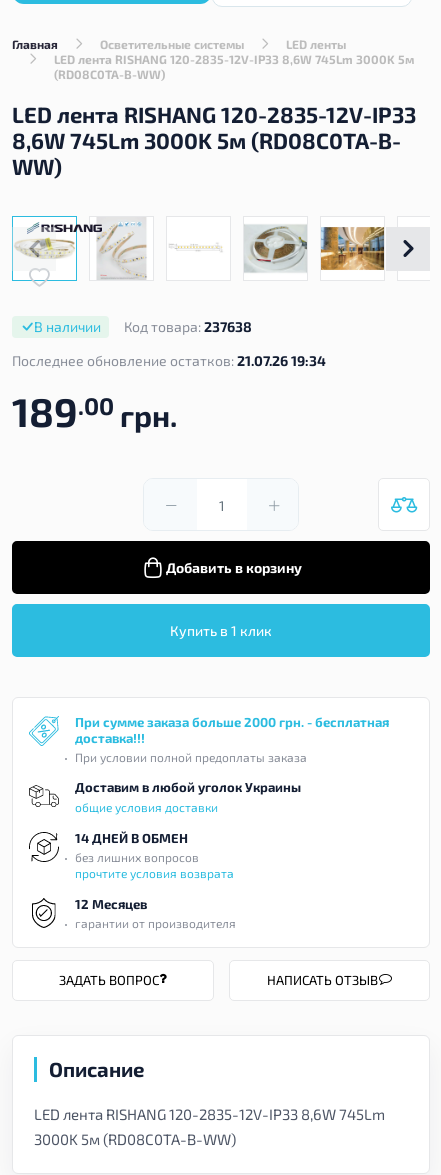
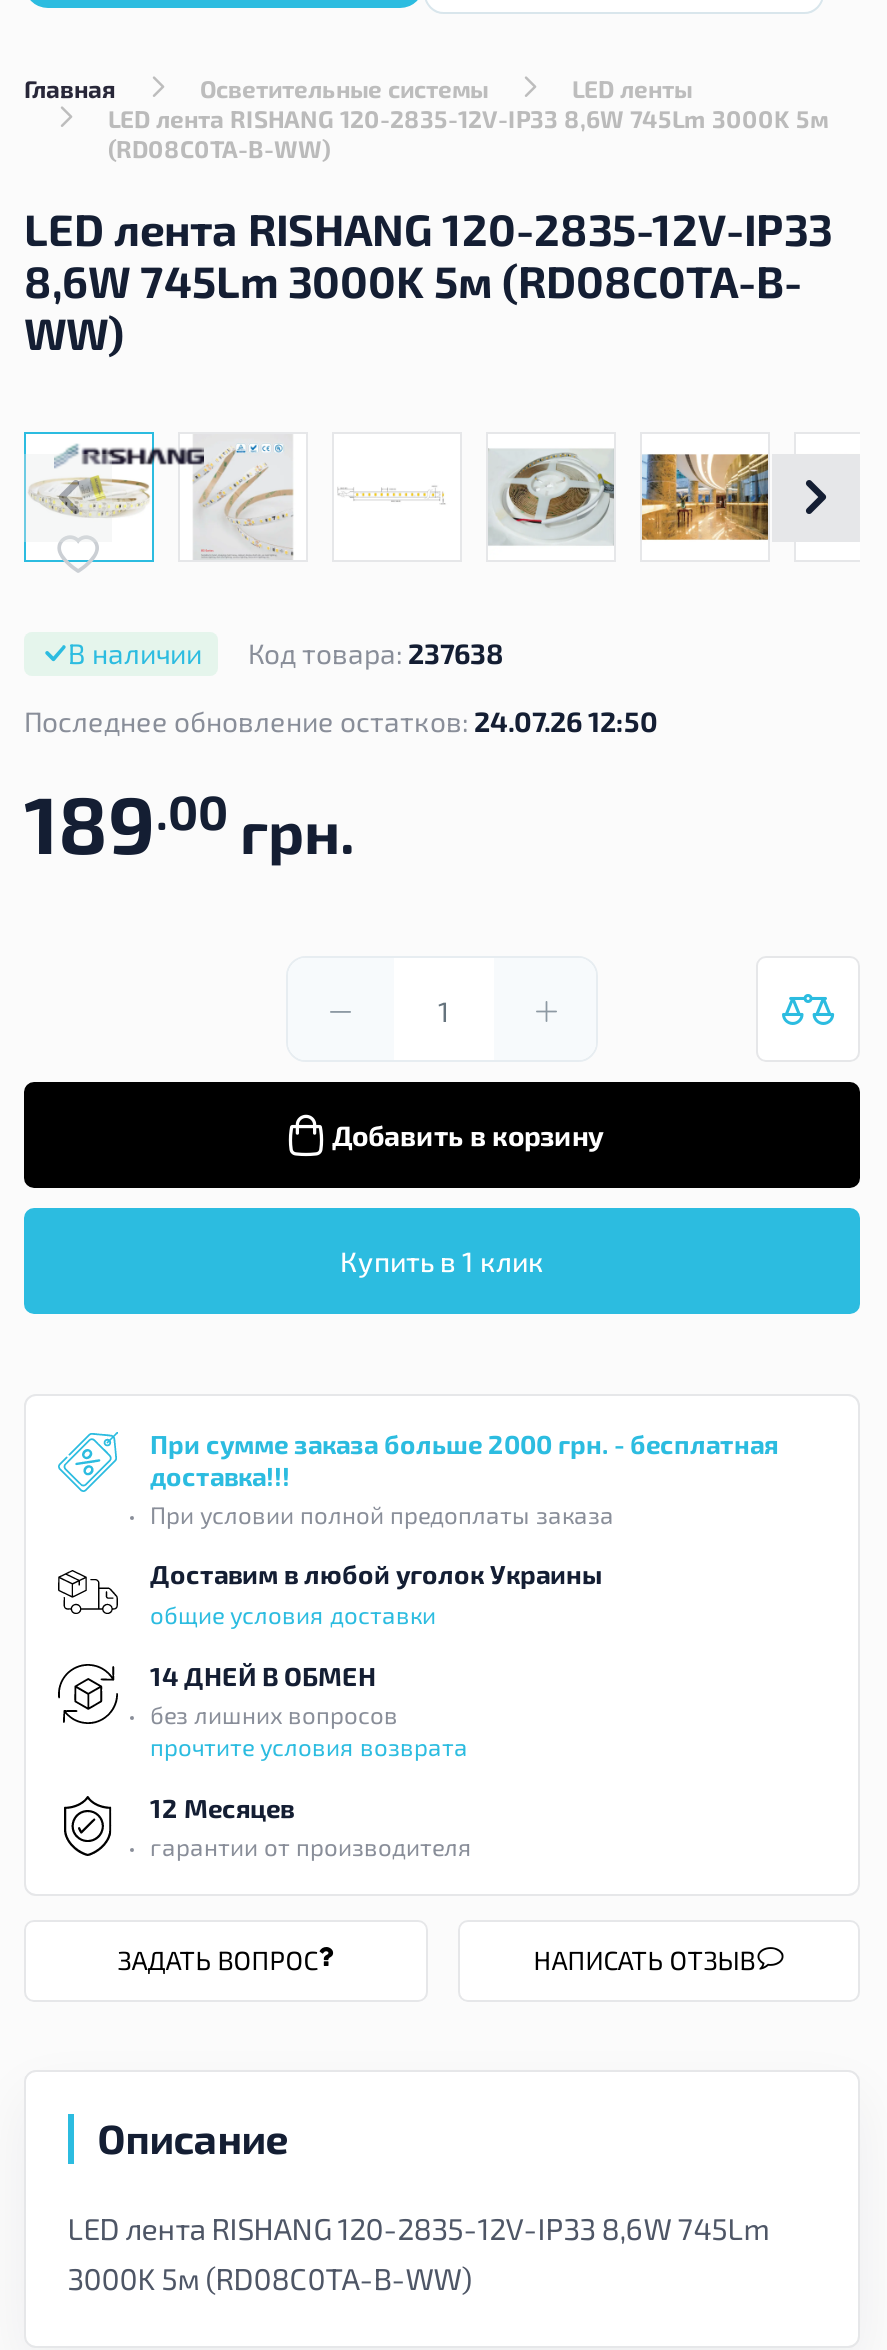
- Последнее обновление остатков: 21.07.26 19:34
+ Последнее обновление остатков: 24.07.26 12:50
